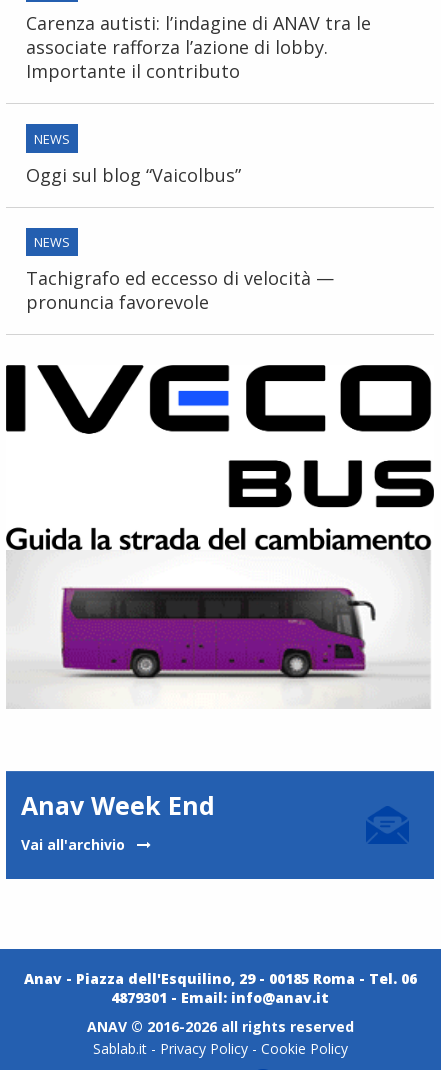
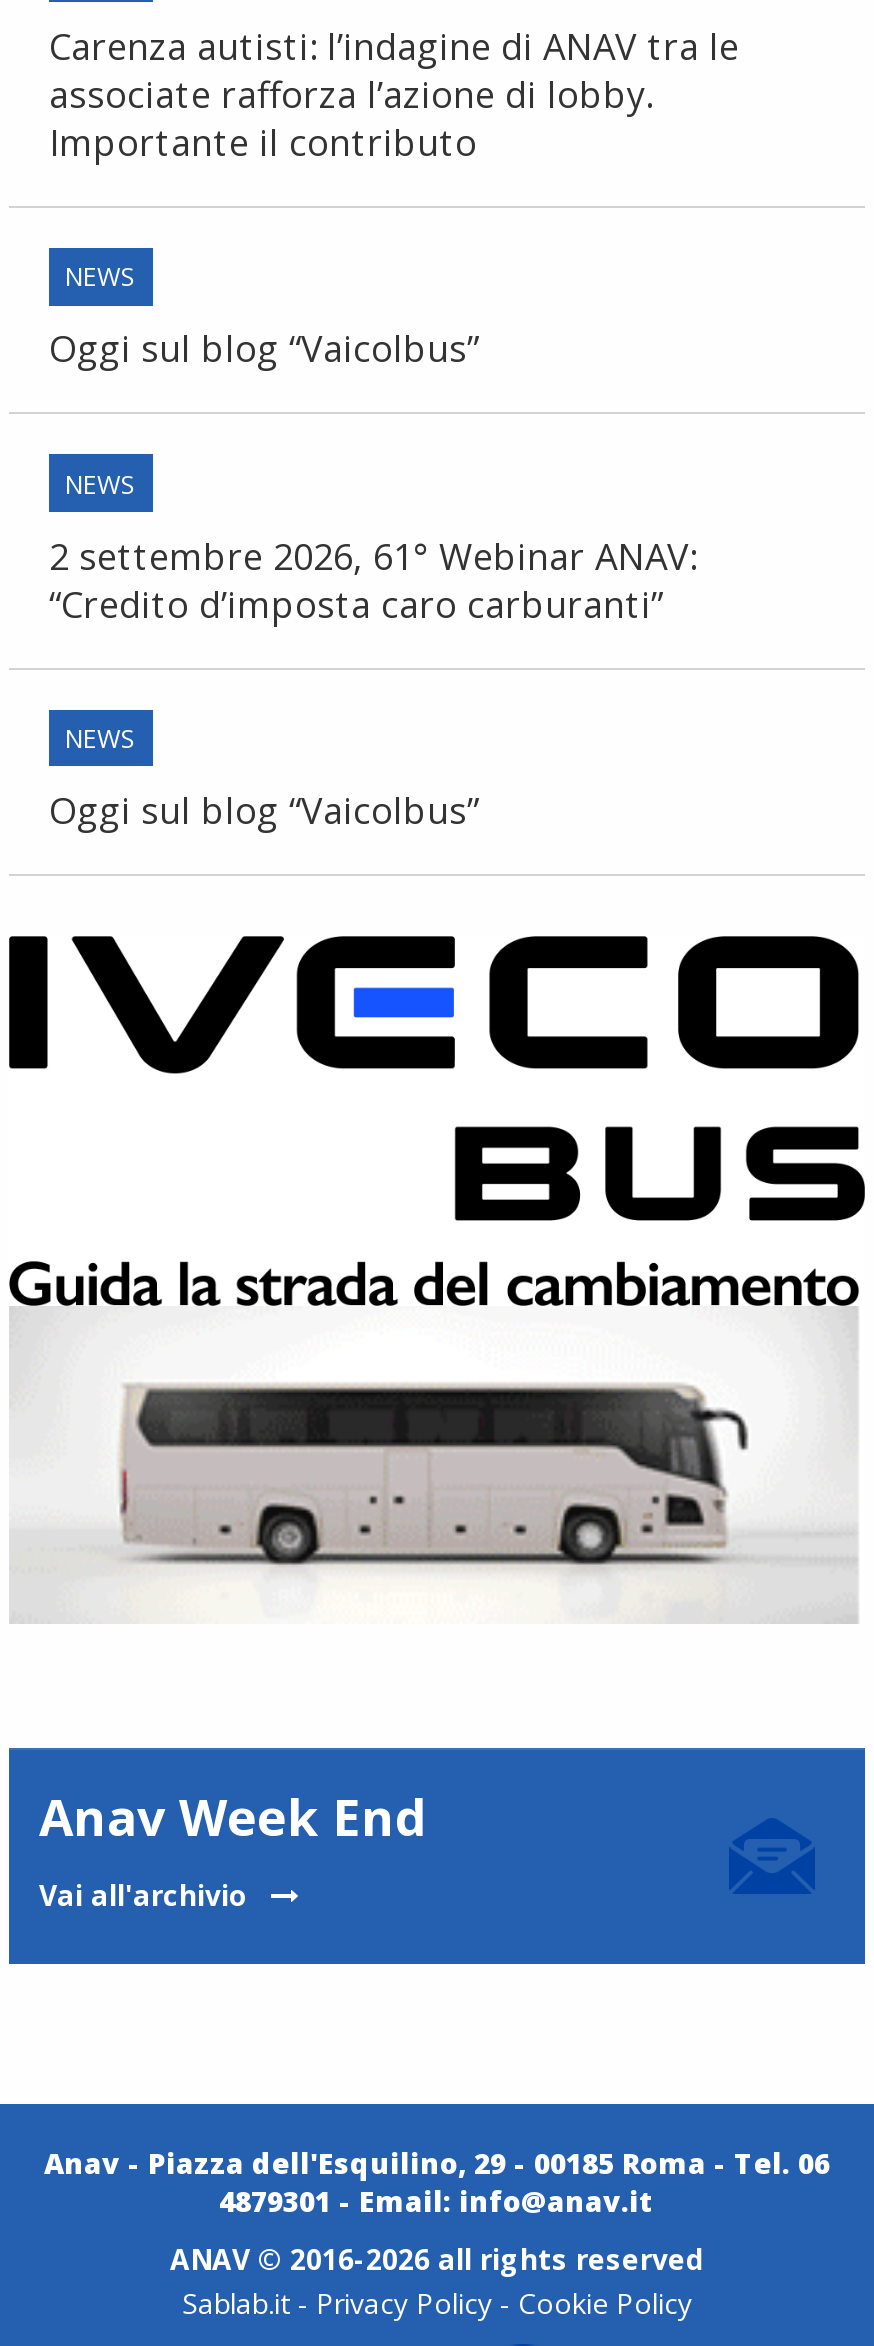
- Tachigrafo ed eccesso di velocità —
- pronuncia favorevole
+ 2 settembre 2026, 61° Webinar ANAV:
+ “Credito d’imposta caro carburanti”
+ NEWS
+ Oggi sul blog “Vaicolbus”

- [image]
+ [image]
